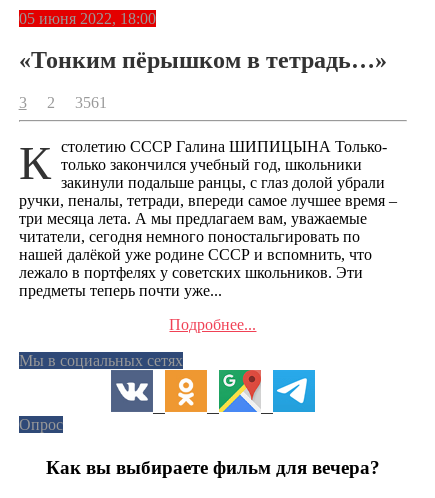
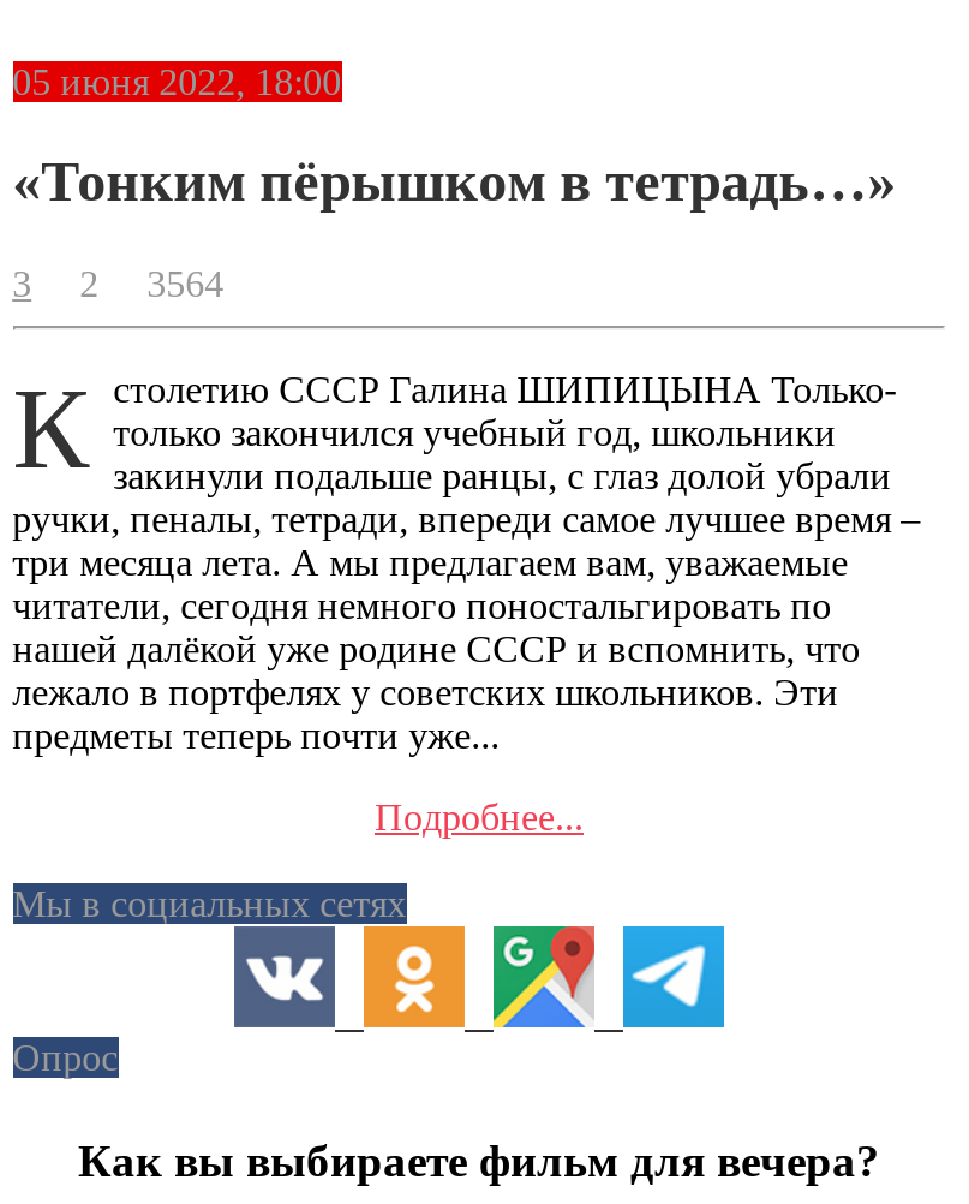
- 3 2 3561
+ 3 2 3564
